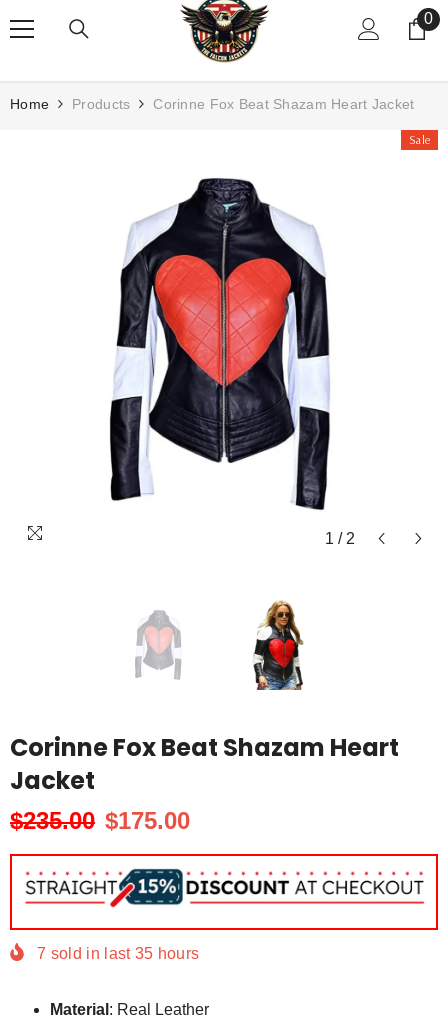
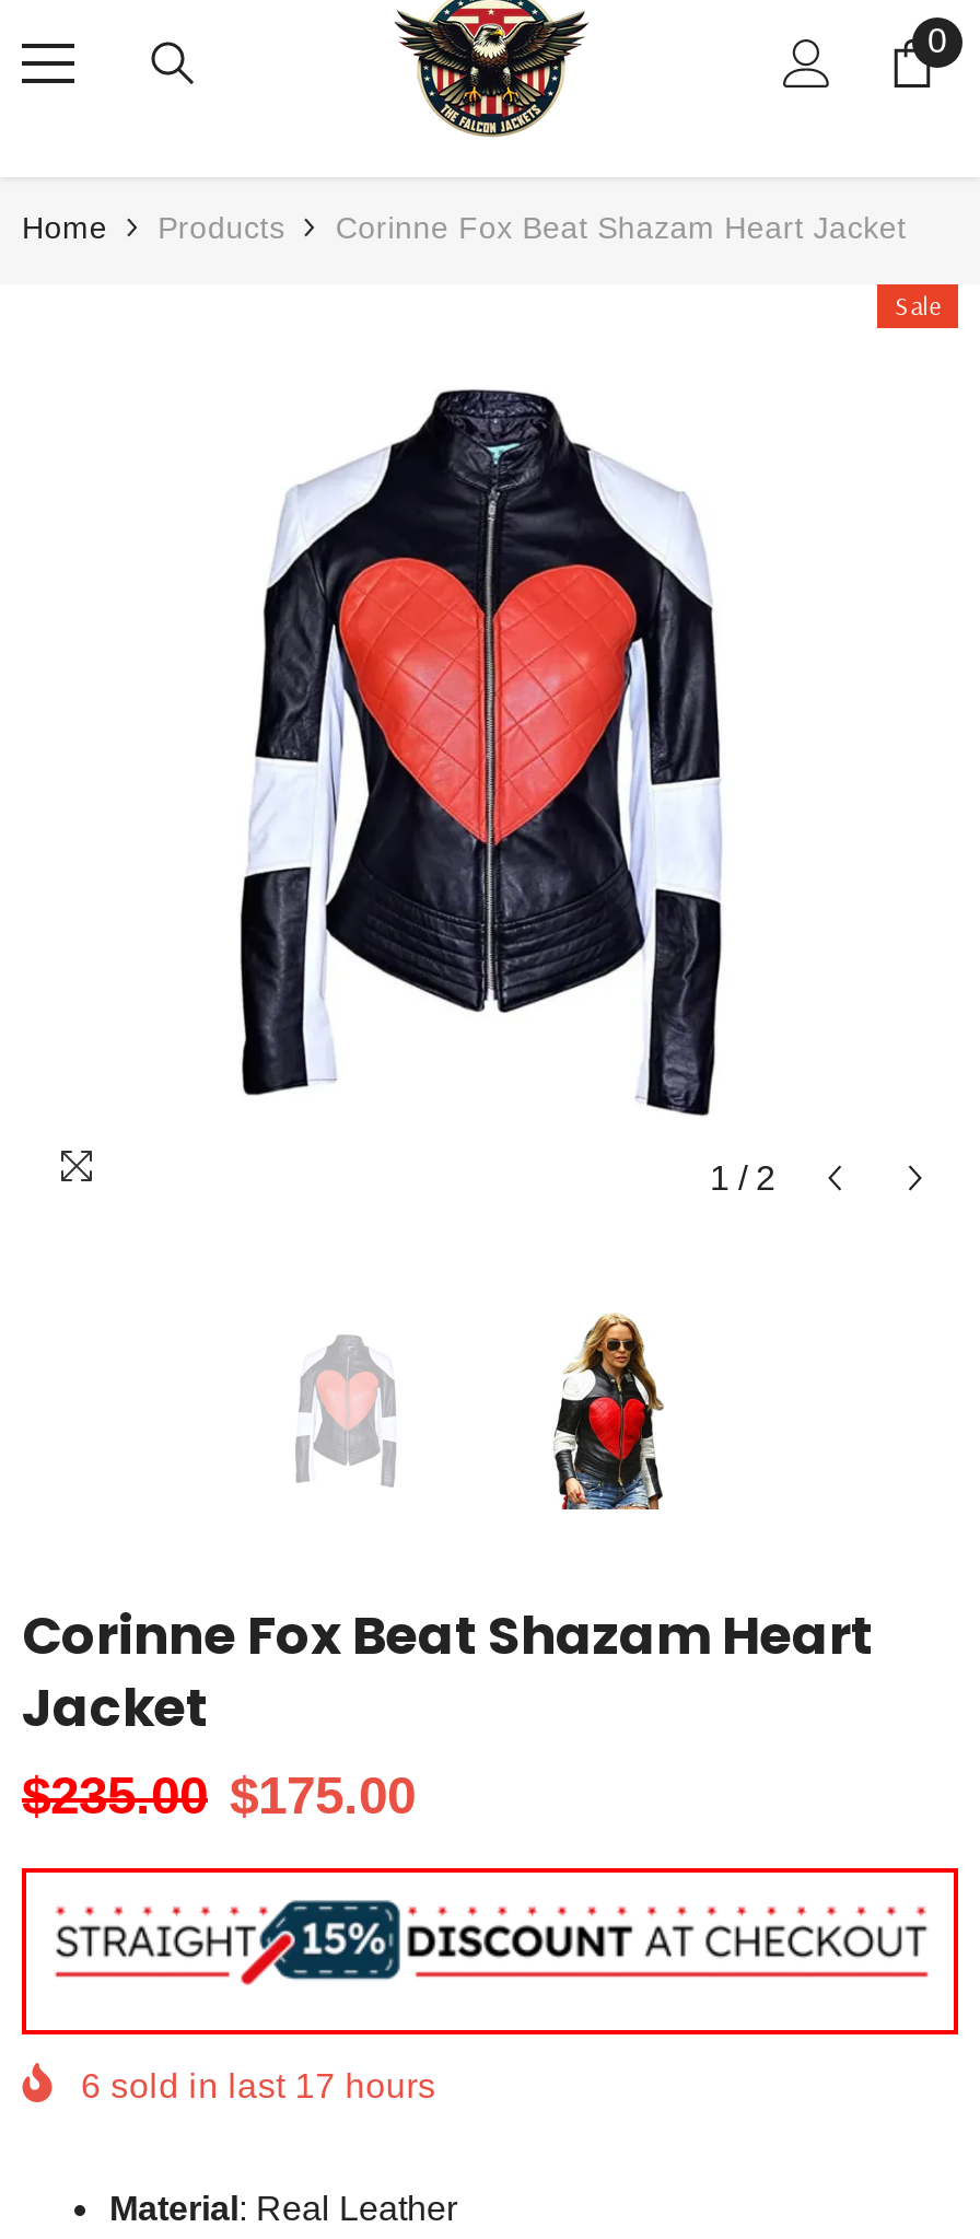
- 7 sold in last 35 hours
+ 6 sold in last 17 hours
